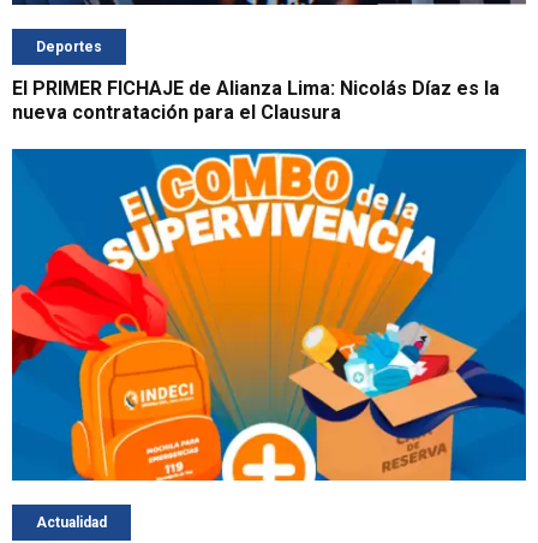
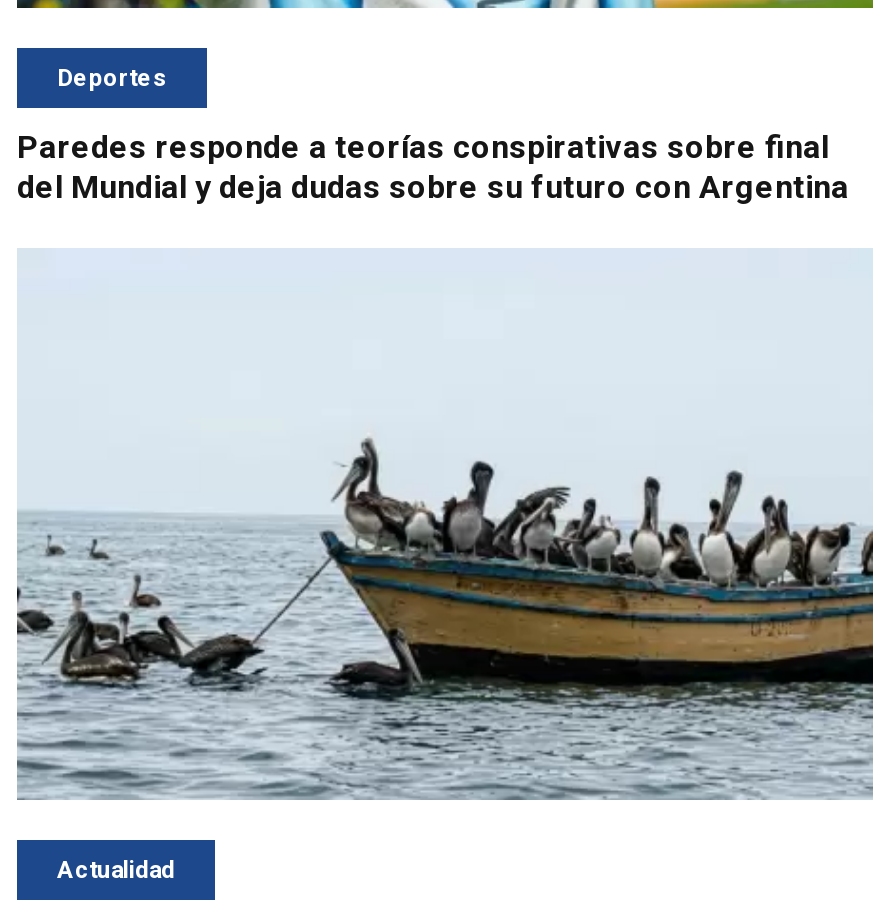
- El PRIMER FICHAJE de Alianza Lima: Nicolás Díaz es la
- nueva contratación para el Clausura
+ Paredes responde a teorías conspirativas sobre final
+ del Mundial y deja dudas sobre su futuro con Argentina

- [image]
+ [image]
